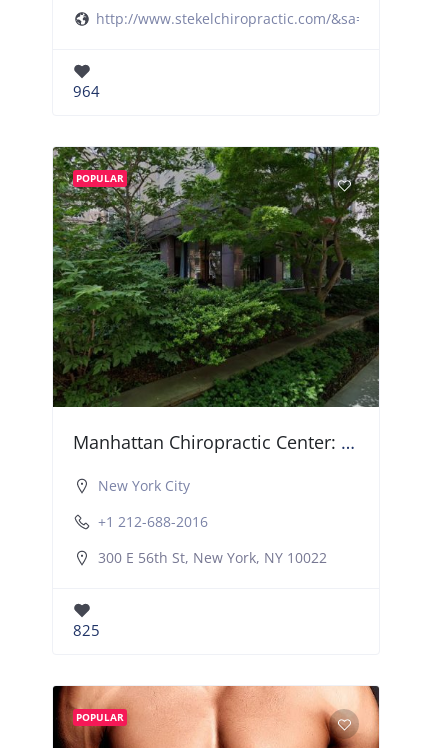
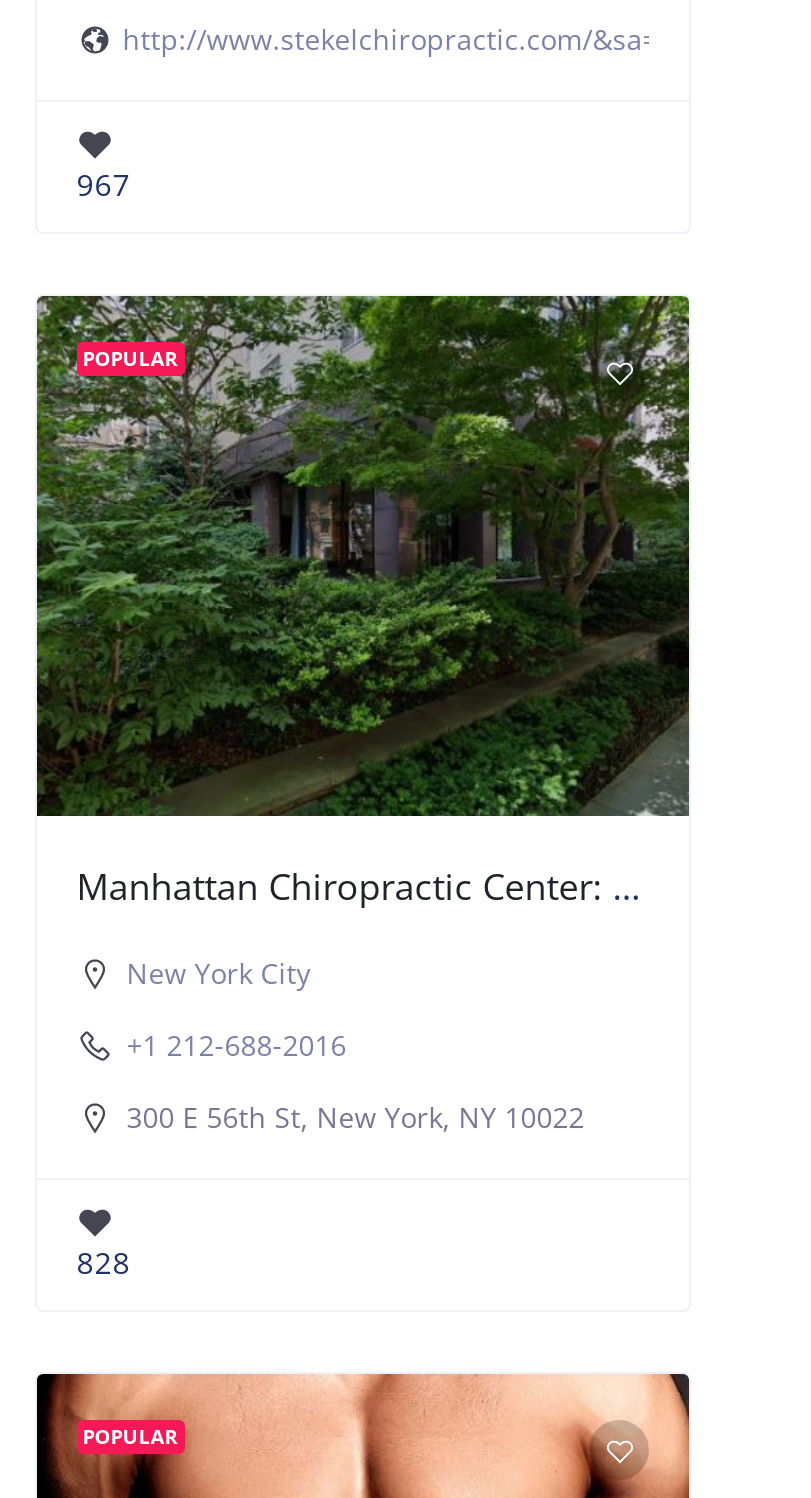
- 964
+ 967

- 825
+ 828
